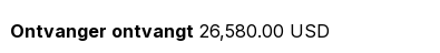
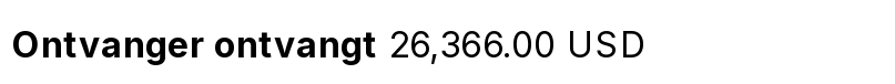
- Ontvanger ontvangt 26,580.00 USD
+ Ontvanger ontvangt 26,366.00 USD
